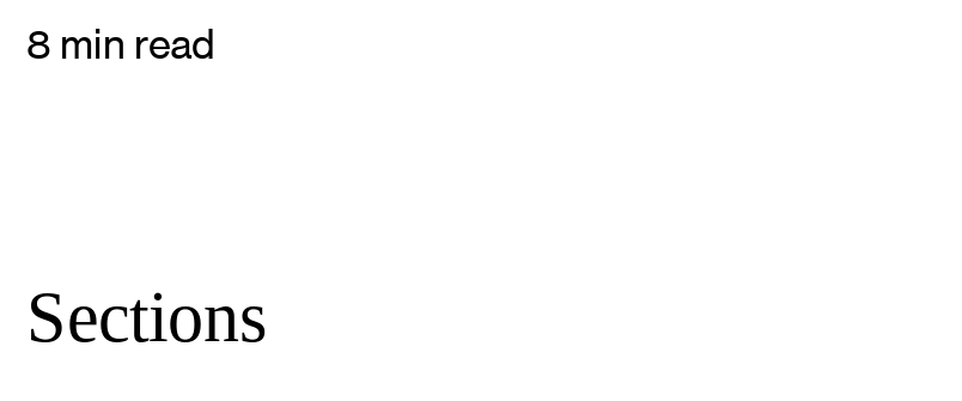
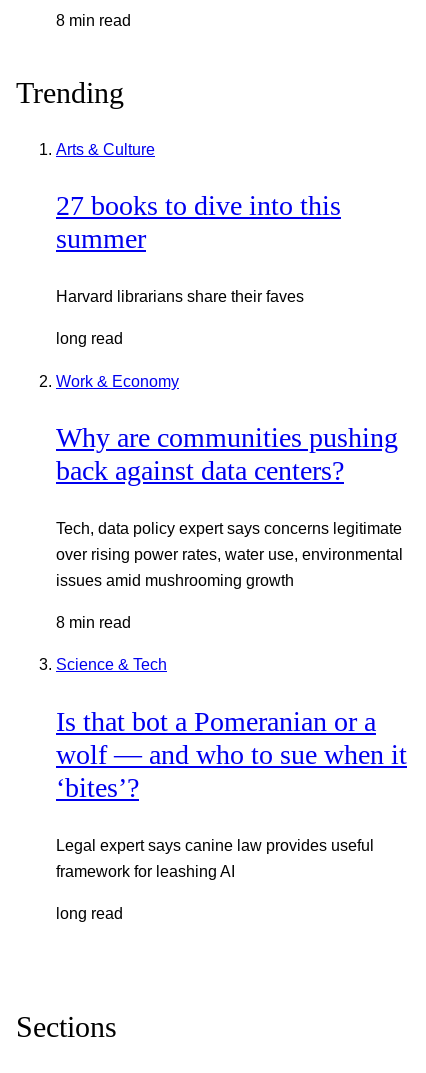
+ Trending
+ Arts & Culture
+ 27 books to dive into this
+ summer
+ Harvard librarians share their faves
+ long read
+ Work & Economy
+ Why are communities pushing
+ back against data centers?
+ Tech, data policy expert says concerns legitimate
+ over rising power rates, water use, environmental
+ issues amid mushrooming growth
+ 8 min read
+ Science & Tech
+ Is that bot a Pomeranian or a
+ wolf — and who to sue when it
+ ‘bites’?
+ Legal expert says canine law provides useful
+ framework for leashing AI
+ long read
